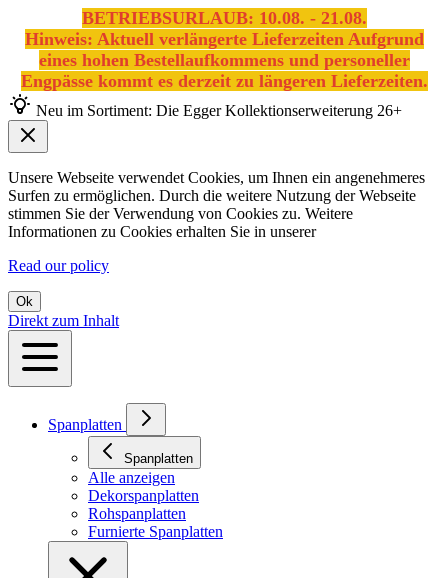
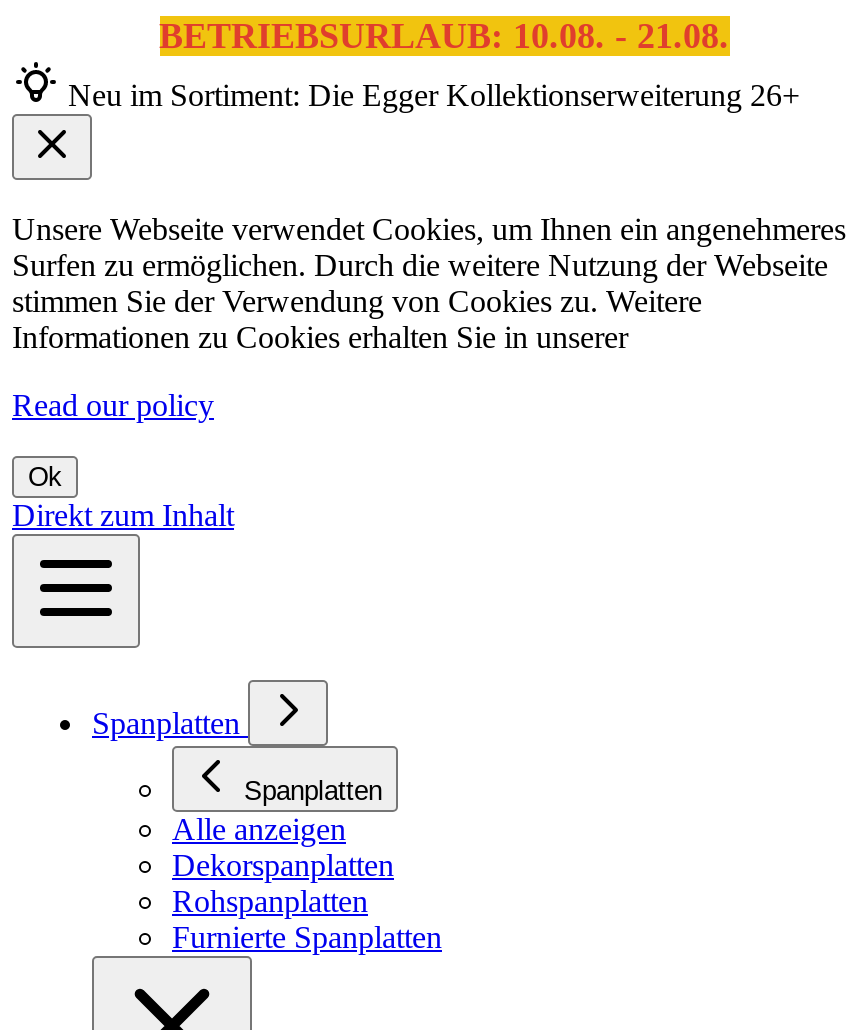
- Hinweis: Aktuell verlängerte Lieferzeiten Aufgrund
- eines hohen Bestellaufkommens und personeller
- Engpässe kommt es derzeit zu längeren Lieferzeiten.
